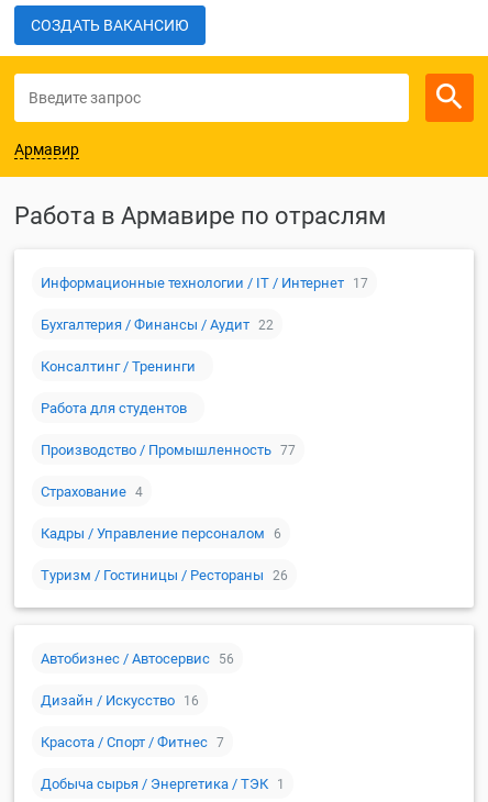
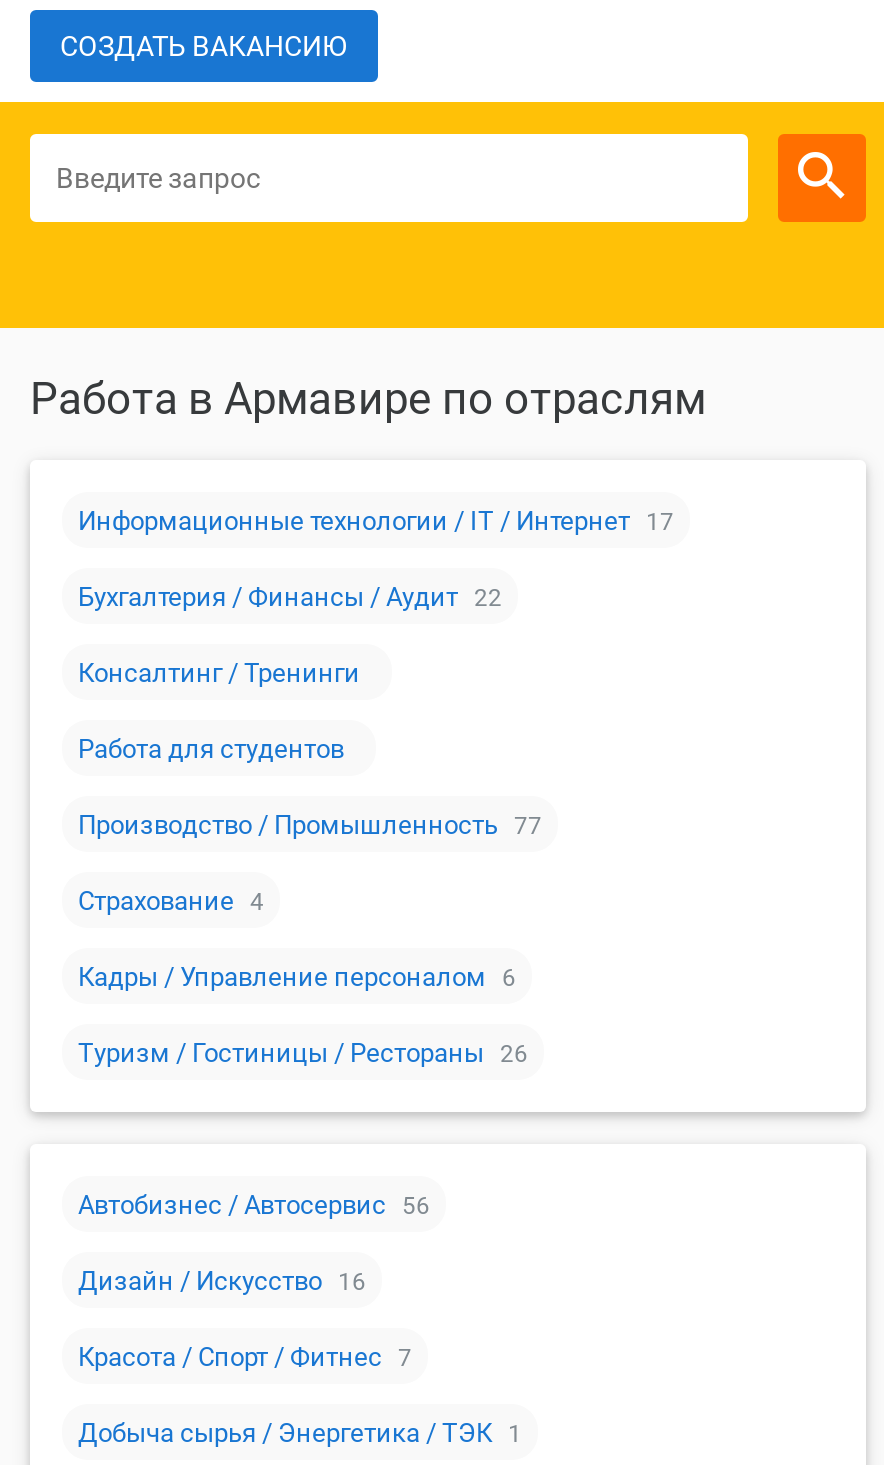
- Армавир
